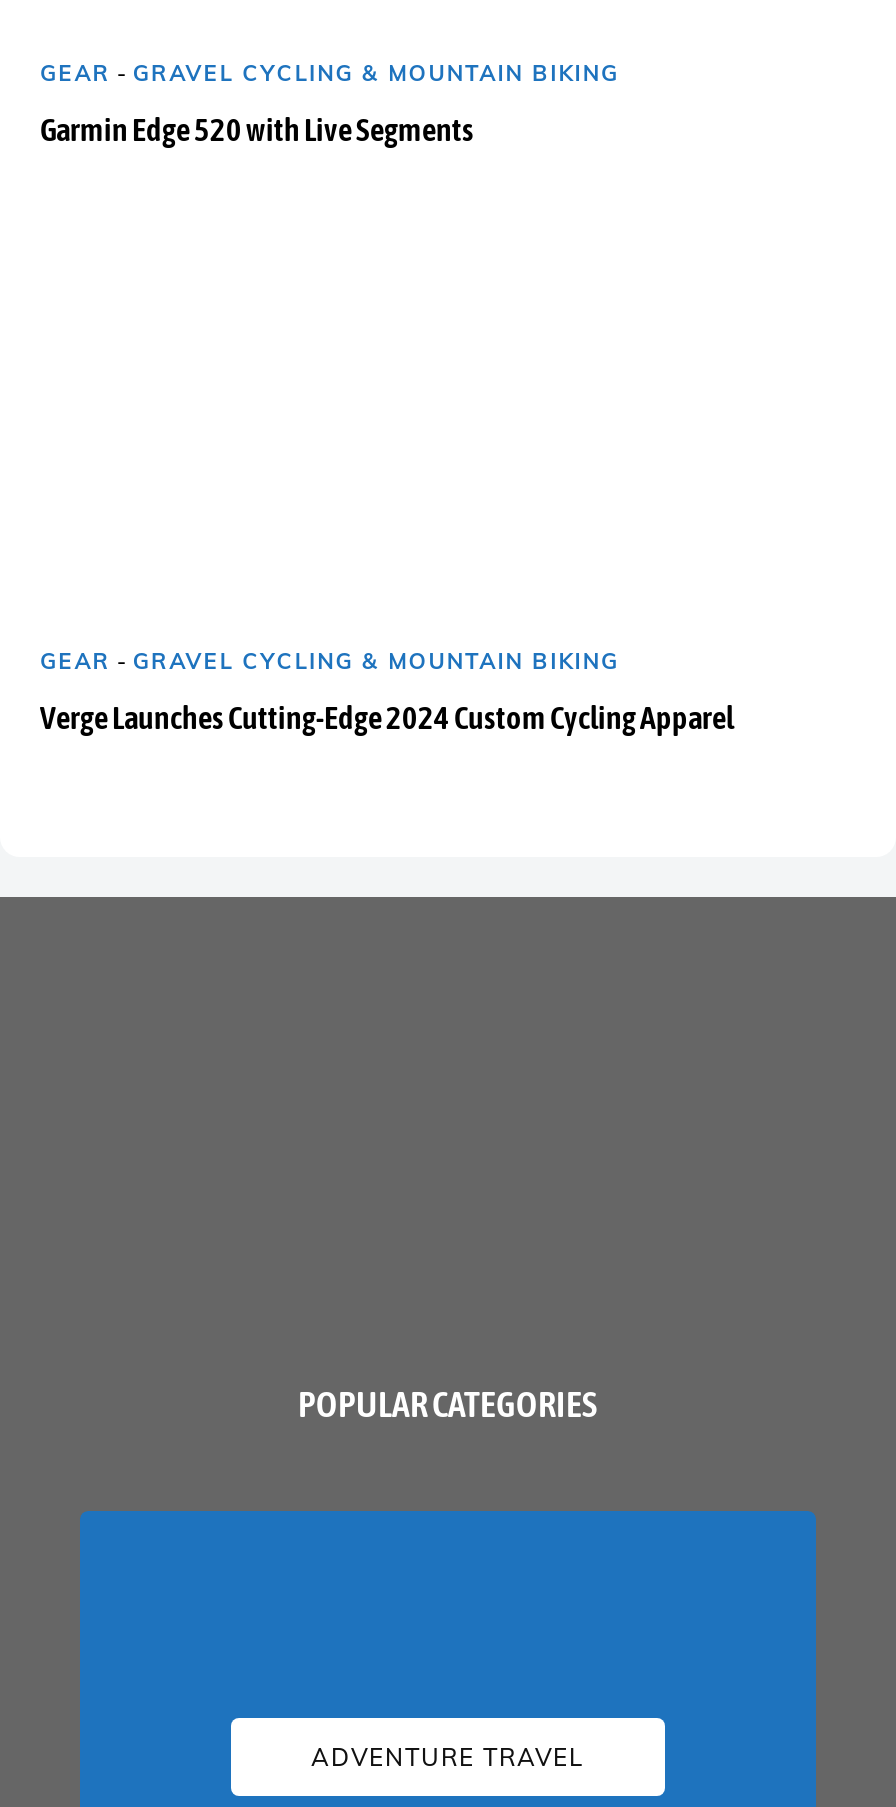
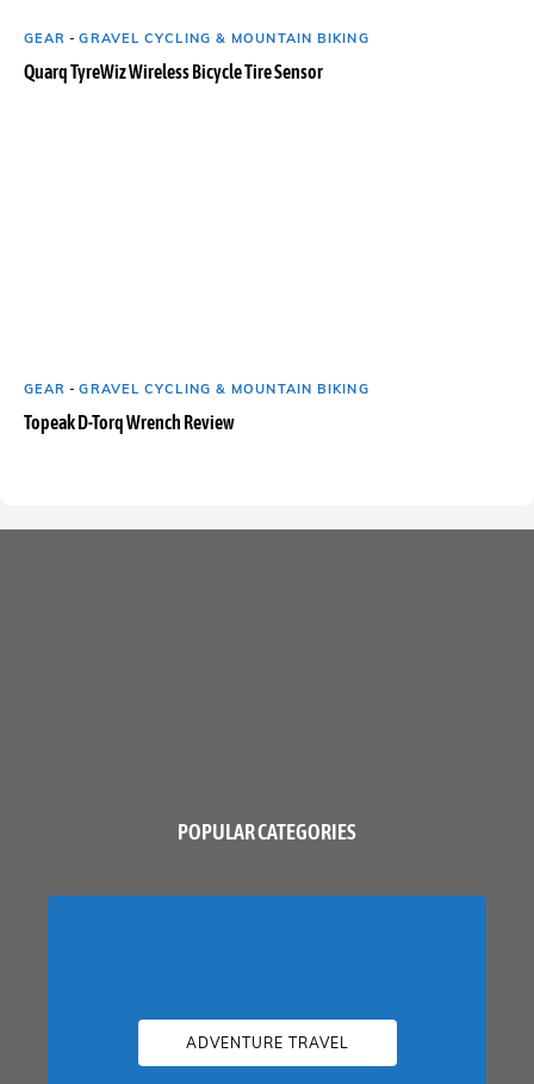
- Garmin Edge 520 with Live Segments
+ Quarq TyreWiz Wireless Bicycle Tire Sensor

- Verge Launches Cutting-Edge 2024 Custom Cycling Apparel
+ Topeak D-Torq Wrench Review
